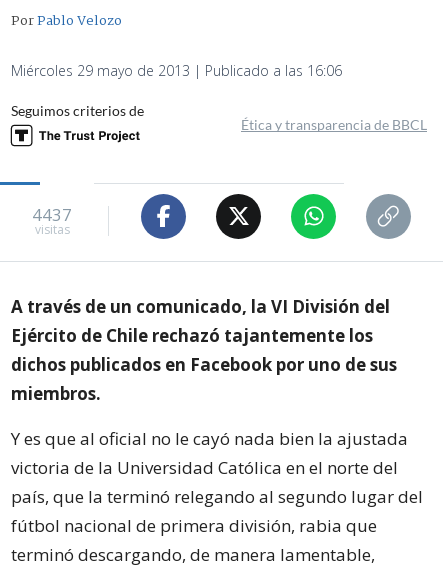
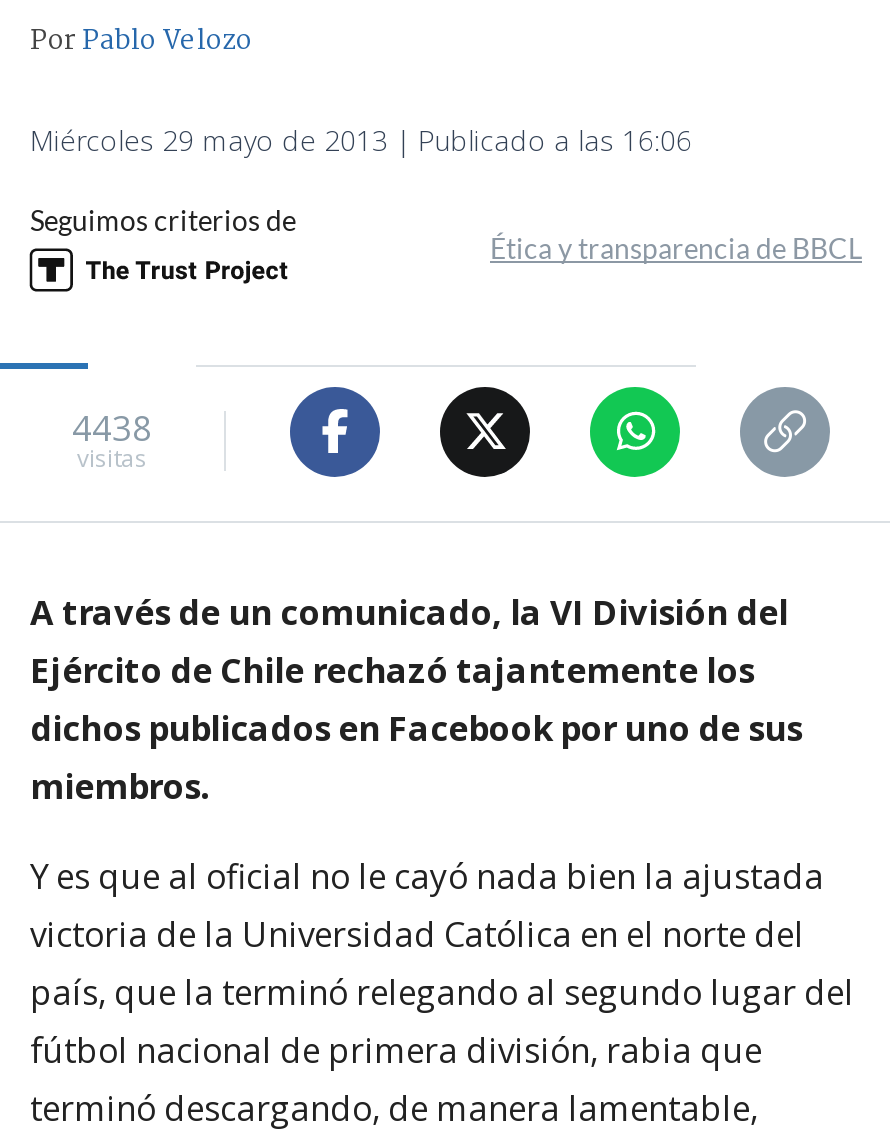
- 4437
+ 4438
